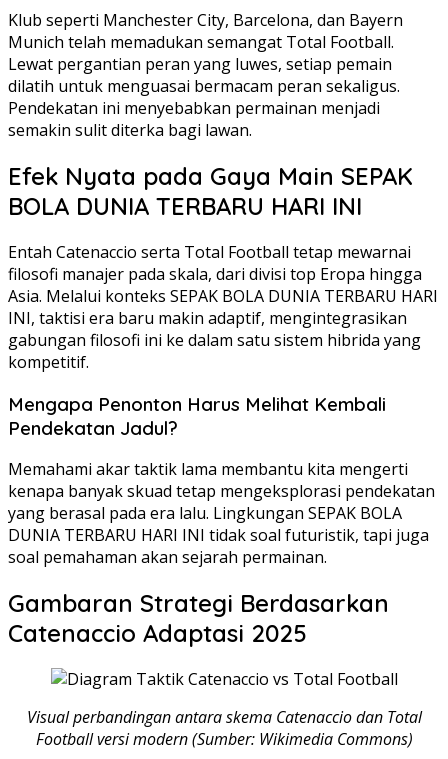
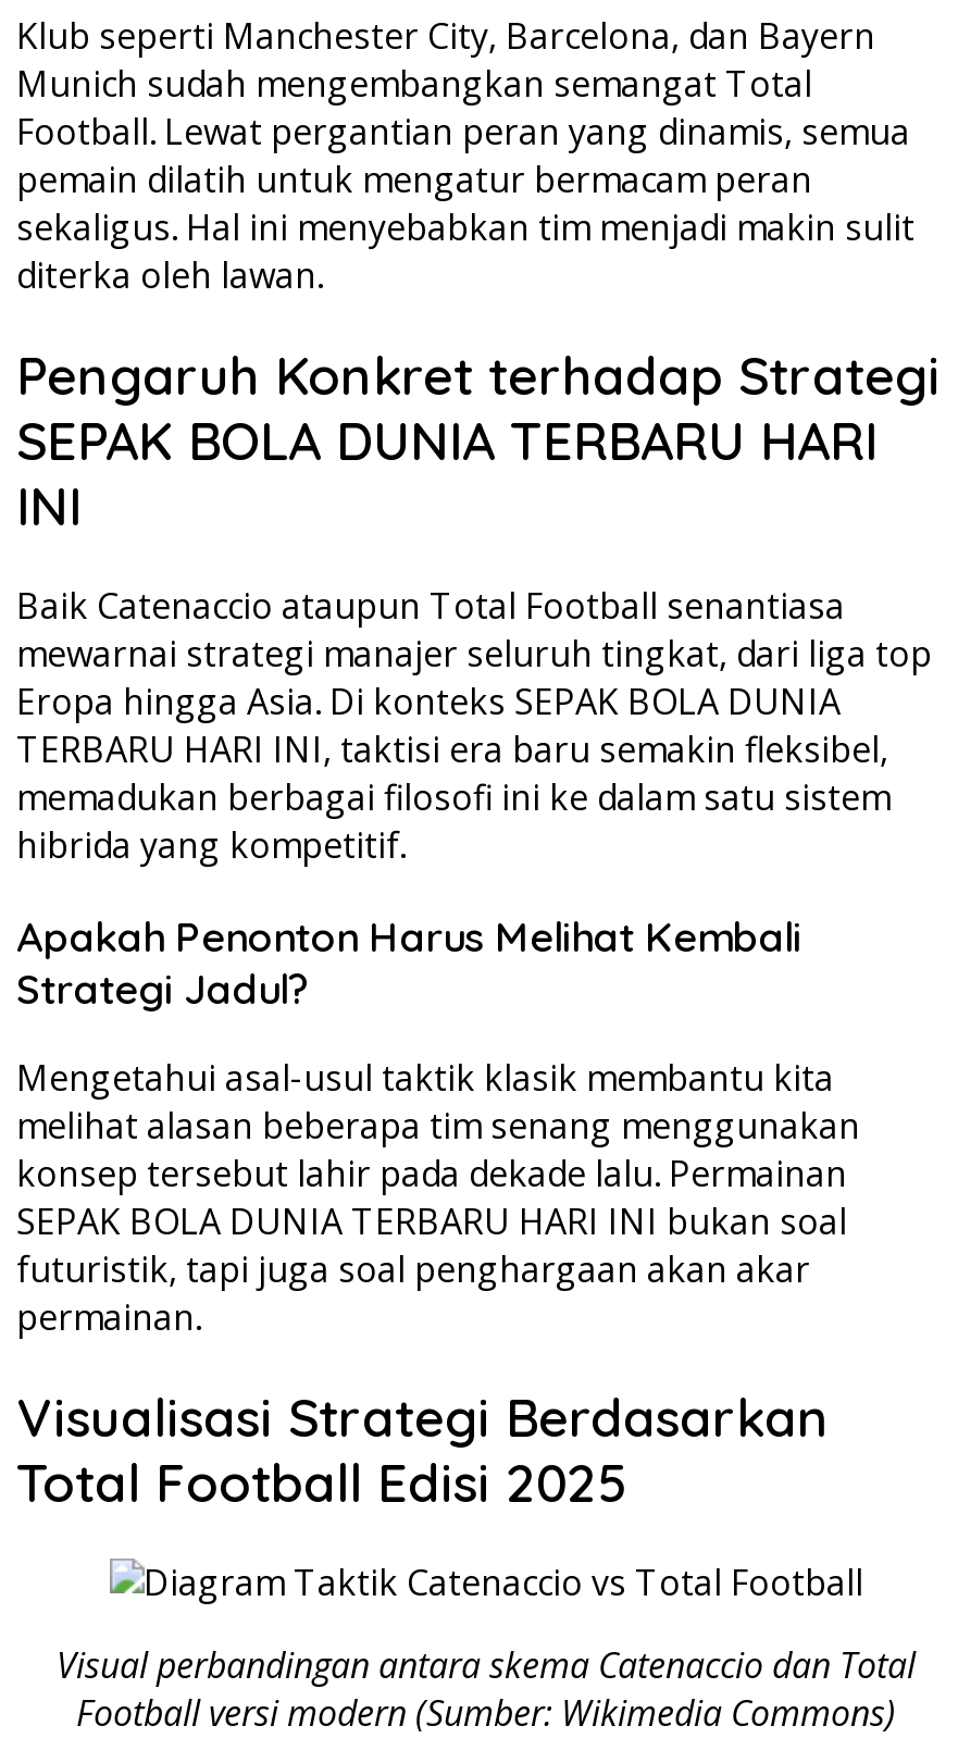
- Munich telah memadukan semangat Total Football.
- Lewat pergantian peran yang luwes, setiap pemain
- dilatih untuk menguasai bermacam peran sekaligus.
- Pendekatan ini menyebabkan permainan menjadi
- semakin sulit diterka bagi lawan.
+ Munich sudah mengembangkan semangat Total
+ Football. Lewat pergantian peran yang dinamis, semua
+ pemain dilatih untuk mengatur bermacam peran
+ sekaligus. Hal ini menyebabkan tim menjadi makin sulit
+ diterka oleh lawan.

- Efek Nyata pada Gaya Main SEPAK
- BOLA DUNIA TERBARU HARI INI
+ Pengaruh Konkret terhadap Strategi
+ SEPAK BOLA DUNIA TERBARU HARI
+ INI

- Entah Catenaccio serta Total Football tetap mewarnai
- filosofi manajer pada skala, dari divisi top Eropa hingga
- Asia. Melalui konteks SEPAK BOLA DUNIA TERBARU HARI
- INI, taktisi era baru makin adaptif, mengintegrasikan
- gabungan filosofi ini ke dalam satu sistem hibrida yang
- kompetitif.
+ Baik Catenaccio ataupun Total Football senantiasa
+ mewarnai strategi manajer seluruh tingkat, dari liga top
+ Eropa hingga Asia. Di konteks SEPAK BOLA DUNIA
+ TERBARU HARI INI, taktisi era baru semakin fleksibel,
+ memadukan berbagai filosofi ini ke dalam satu sistem
+ hibrida yang kompetitif.

- Mengapa Penonton Harus Melihat Kembali
- Pendekatan Jadul?
+ Apakah Penonton Harus Melihat Kembali
+ Strategi Jadul?

- Memahami akar taktik lama membantu kita mengerti
- kenapa banyak skuad tetap mengeksplorasi pendekatan
- yang berasal pada era lalu. Lingkungan SEPAK BOLA
- DUNIA TERBARU HARI INI tidak soal futuristik, tapi juga
- soal pemahaman akan sejarah permainan.
+ Mengetahui asal-usul taktik klasik membantu kita
+ melihat alasan beberapa tim senang menggunakan
+ konsep tersebut lahir pada dekade lalu. Permainan
+ SEPAK BOLA DUNIA TERBARU HARI INI bukan soal
+ futuristik, tapi juga soal penghargaan akan akar
+ permainan.

- Gambaran Strategi Berdasarkan
- Catenaccio Adaptasi 2025
+ Visualisasi Strategi Berdasarkan
+ Total Football Edisi 2025
